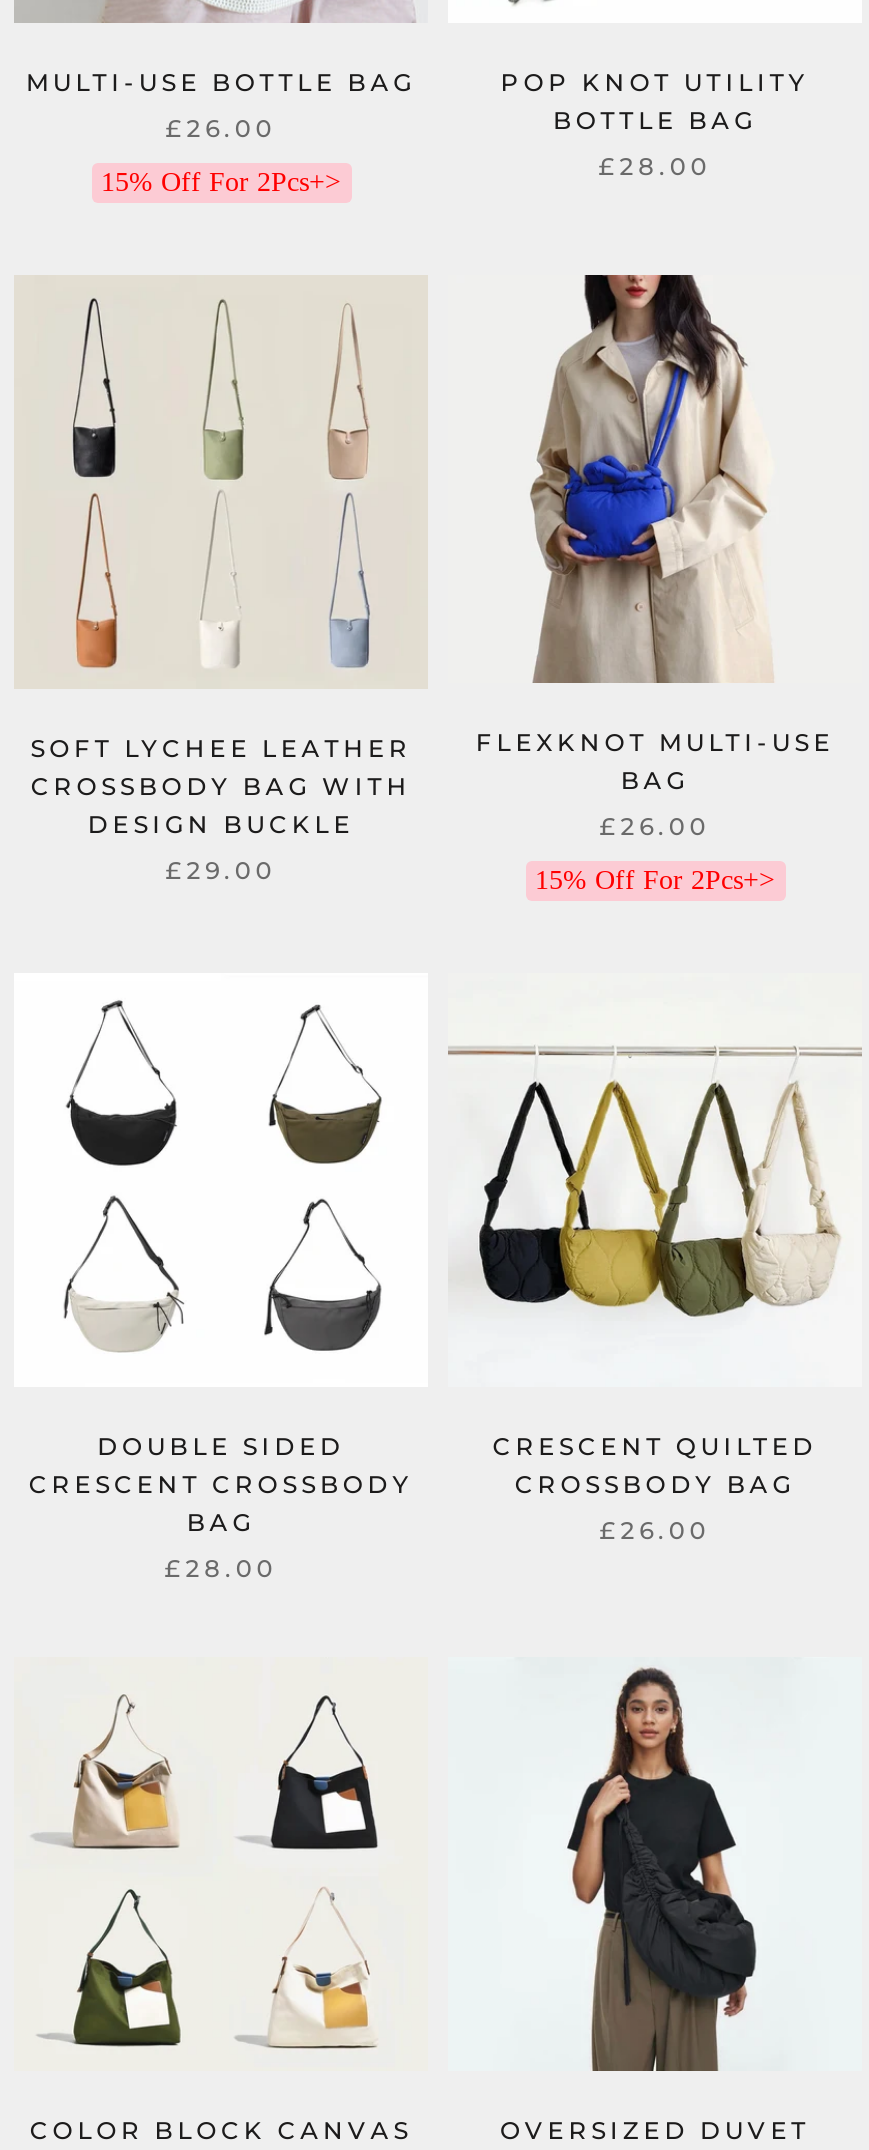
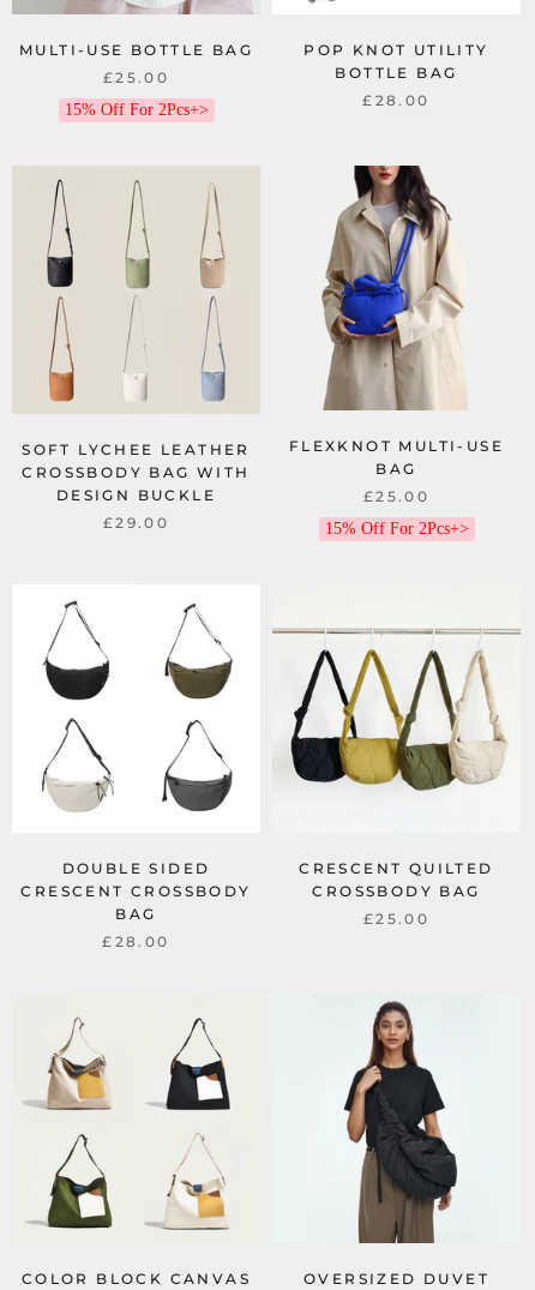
- £26.00
+ £25.00

- £26.00
+ £25.00

- £26.00
+ £25.00
